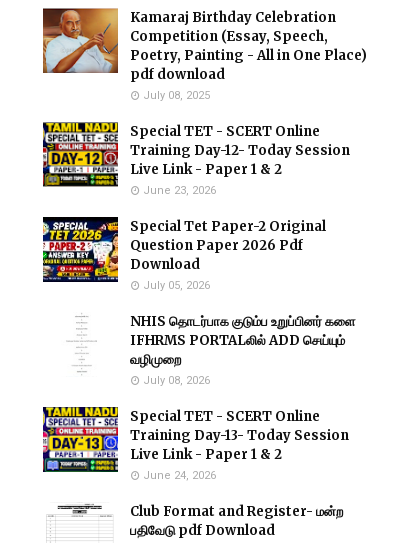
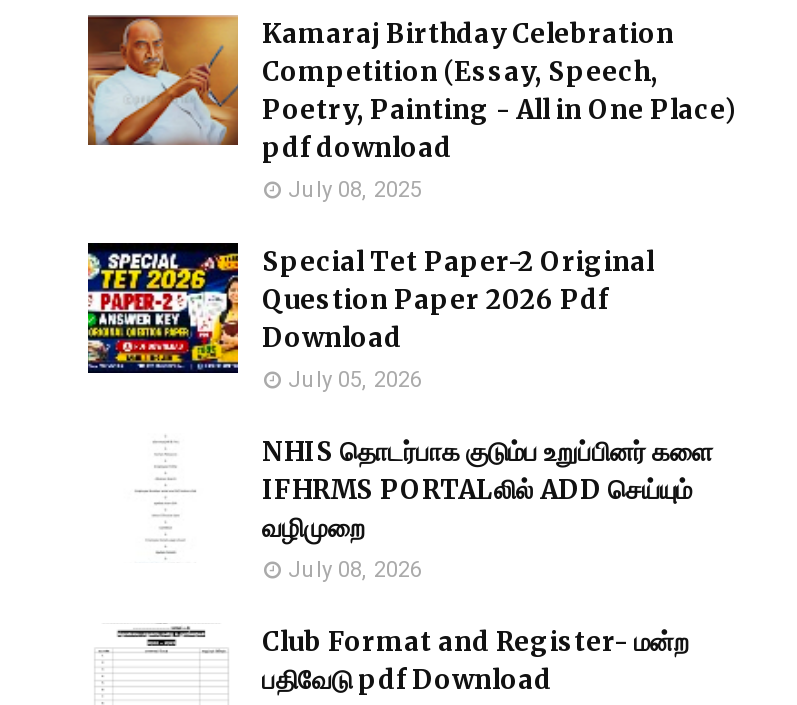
- [image]
- Special TET - SCERT Online
- Training Day-12- Today Session
- Live Link - Paper 1 & 2
- June 23, 2026

- [image]
- Special TET - SCERT Online
- Training Day-13- Today Session
- Live Link - Paper 1 & 2
- June 24, 2026
